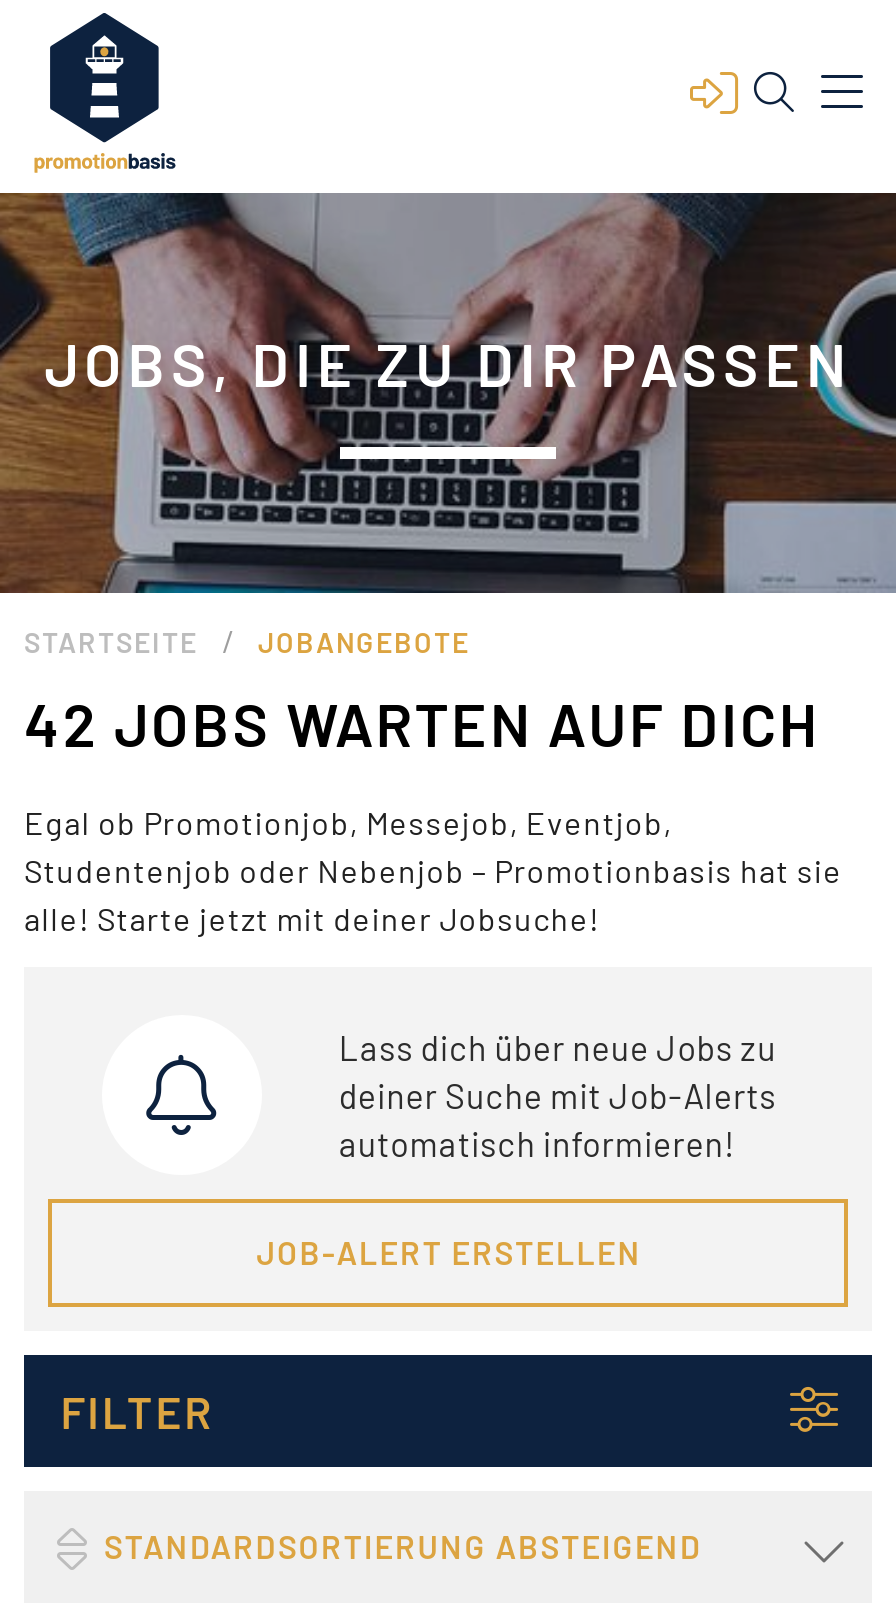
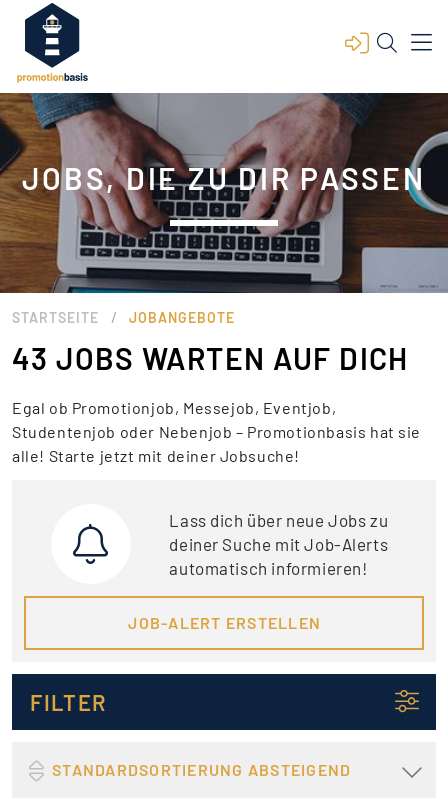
- 42 JOBS WARTEN AUF DICH
+ 43 JOBS WARTEN AUF DICH
